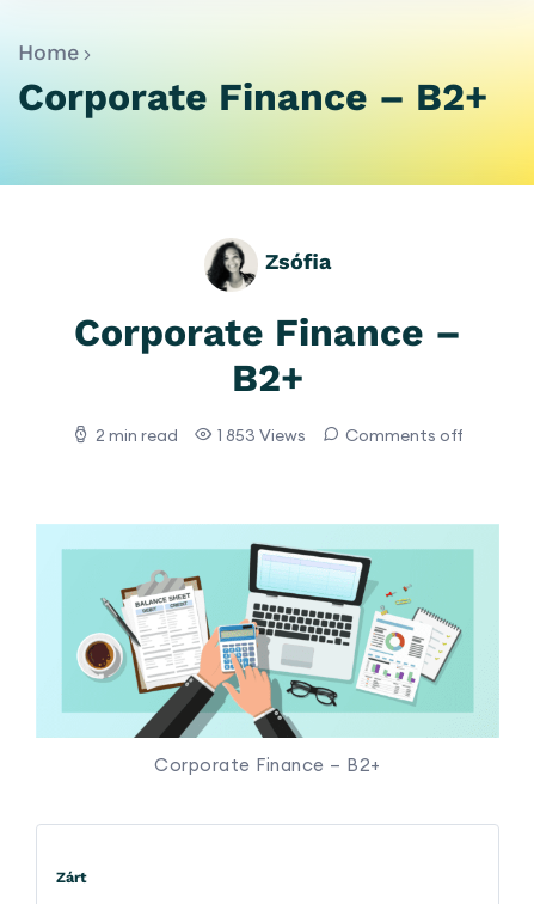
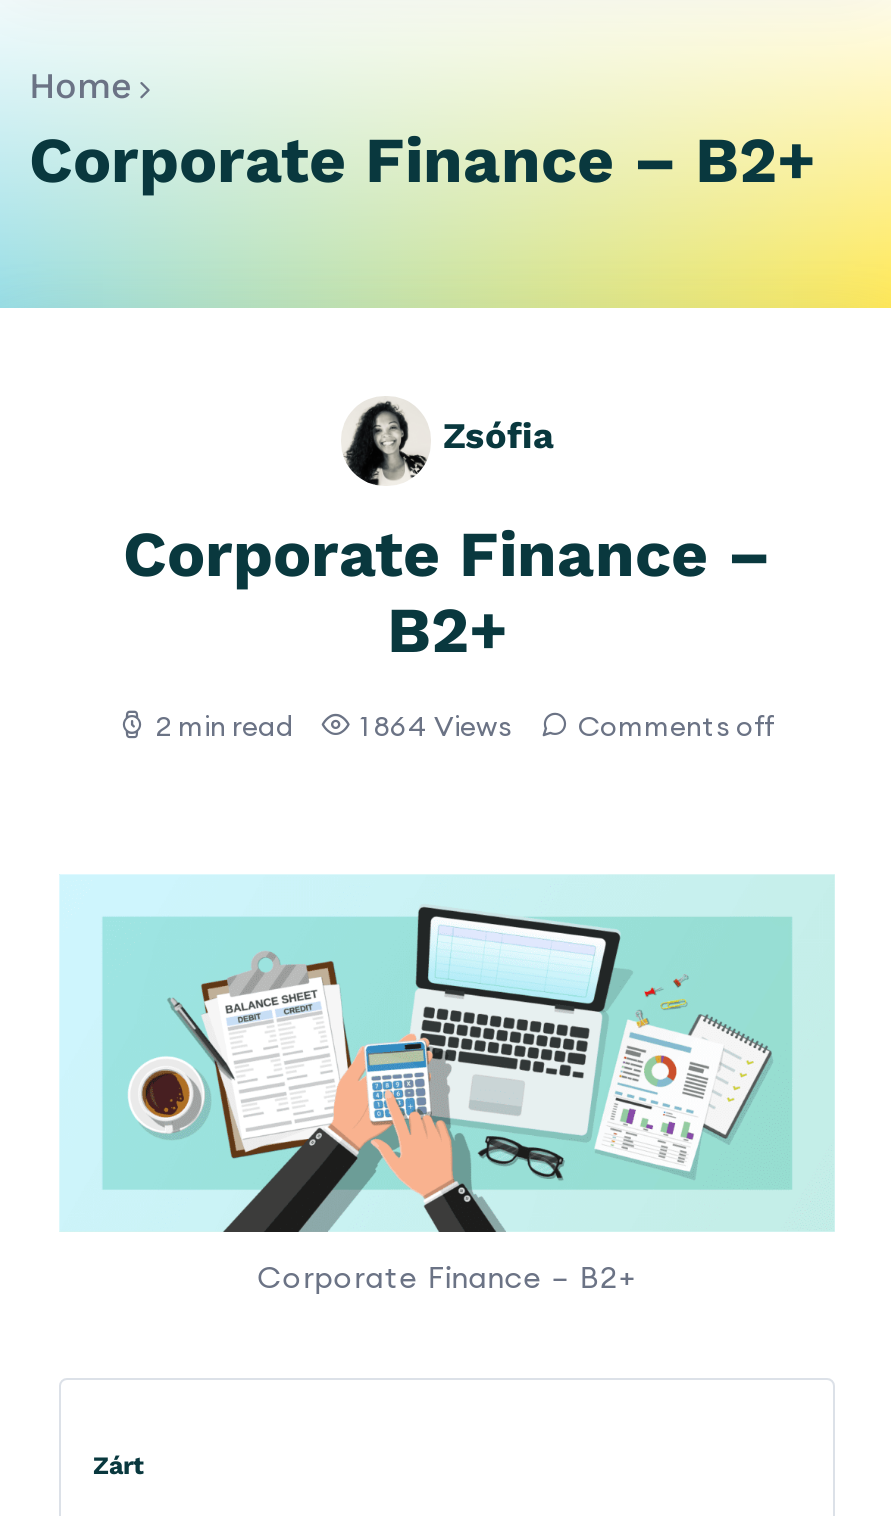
- 2 min read 1 853 Views Comments off
+ 2 min read 1 864 Views Comments off
